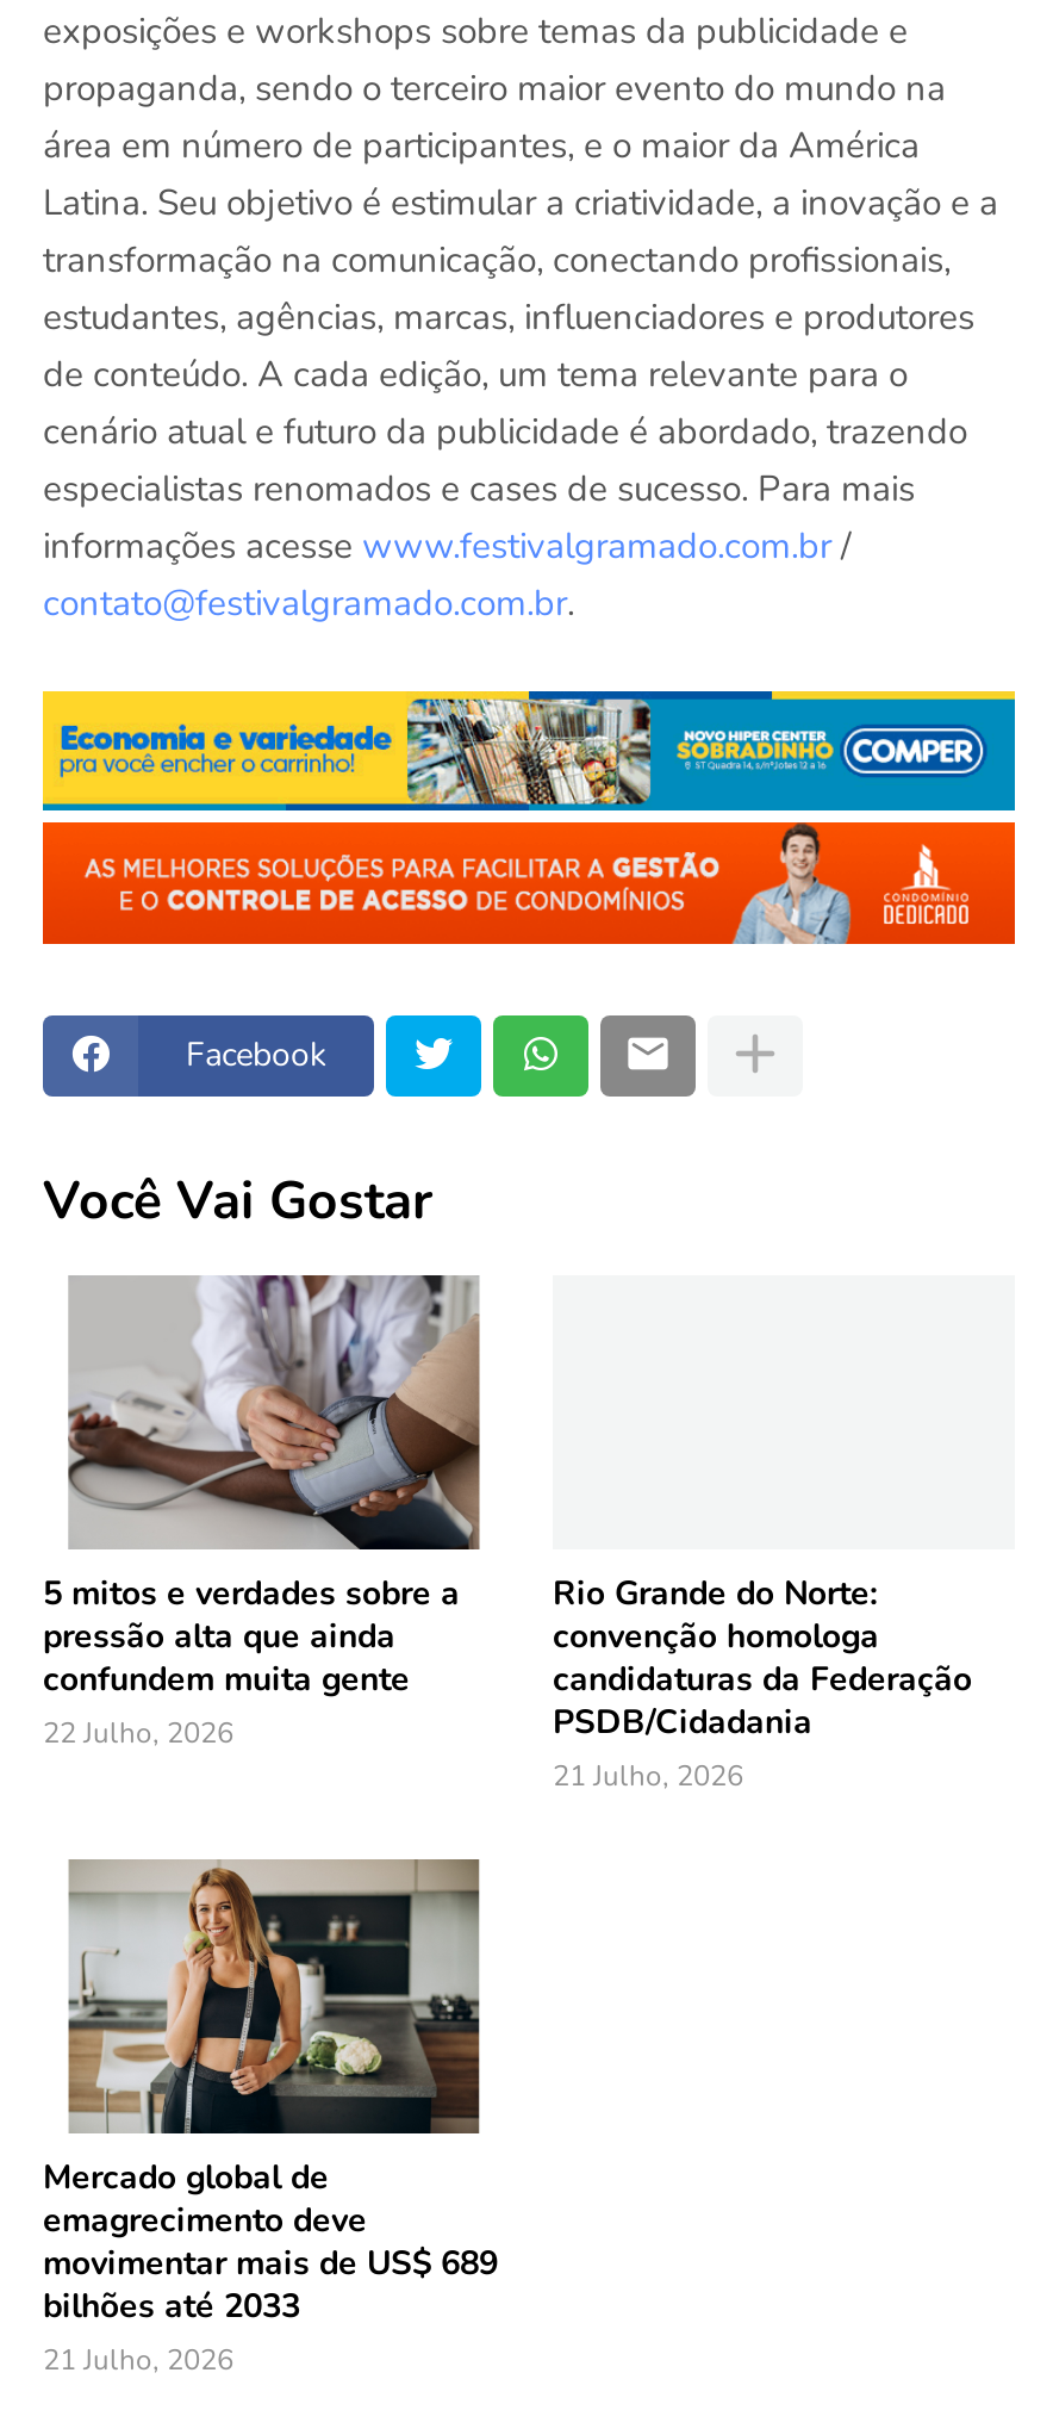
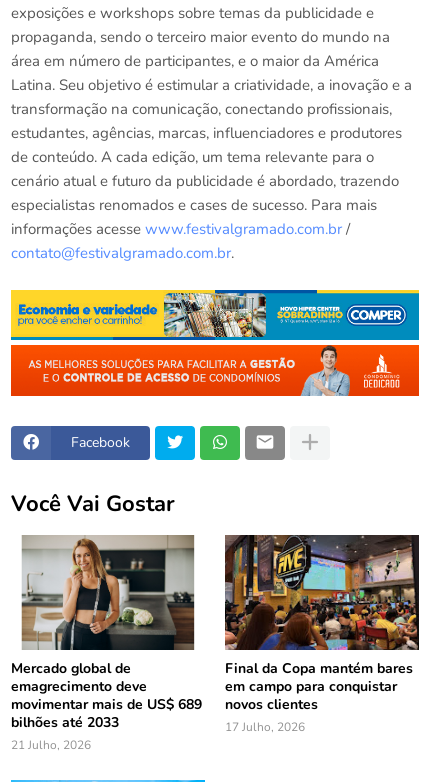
+ [image]
+ Final da Copa mantém bares
+ em campo para conquistar
+ novos clientes
+ 17 Julho, 2026

- [image]
- 5 mitos e verdades sobre a
- pressão alta que ainda
- confundem muita gente
- 22 Julho, 2026

- Rio Grande do Norte:
- convenção homologa
- candidaturas da Federação
- PSDB/Cidadania
- 21 Julho, 2026
